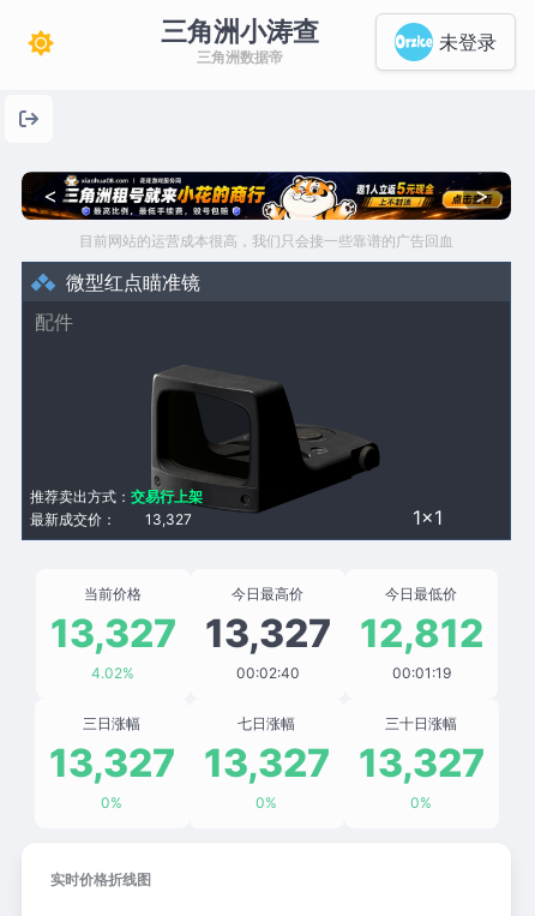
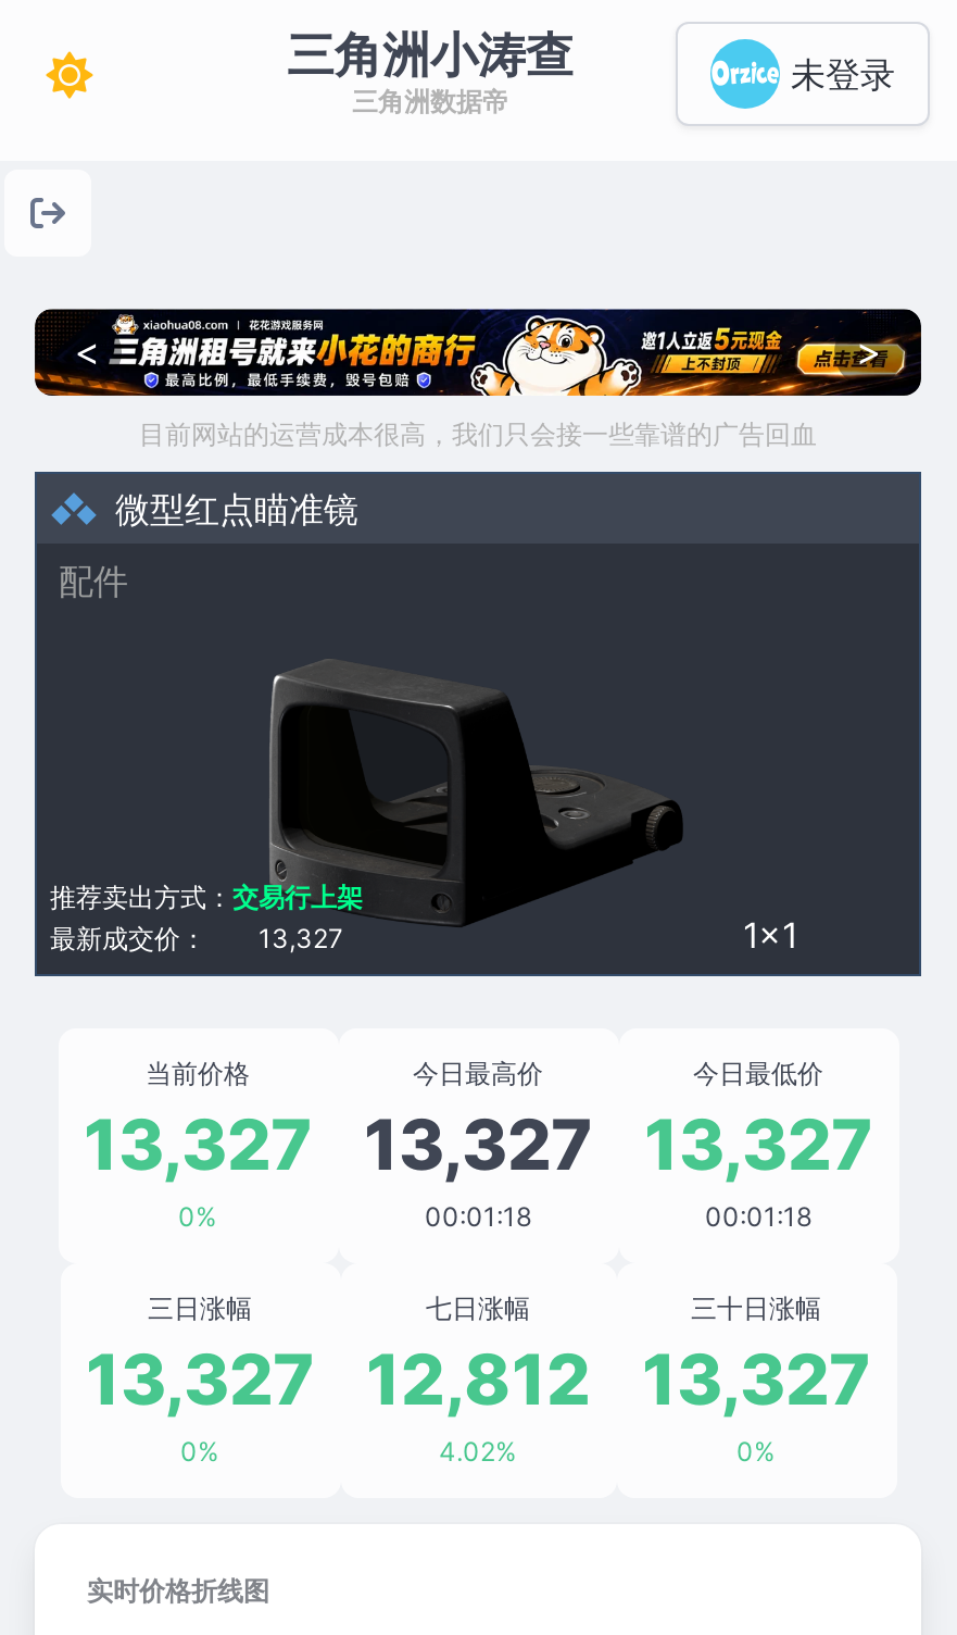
- 13,327 13,327 12,812
+ 13,327 13,327 13,327

- 4.02%
+ 0%

- 00:02:40
+ 00:01:18

- 00:01:19
+ 00:01:18

- 13,327 13,327 13,327
+ 13,327 12,812 13,327

- 0%
+ 4.02%
